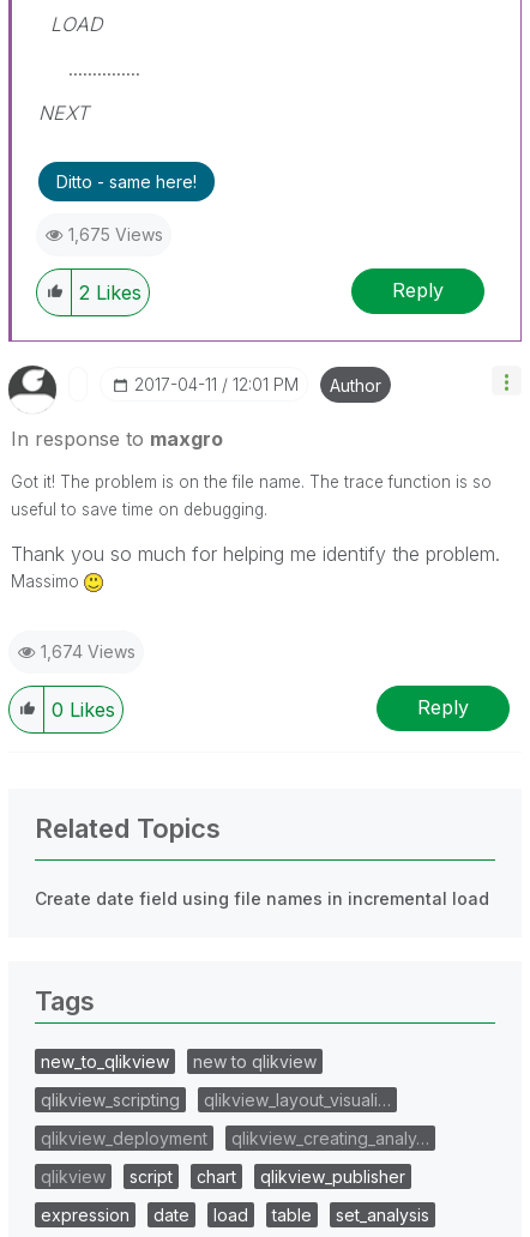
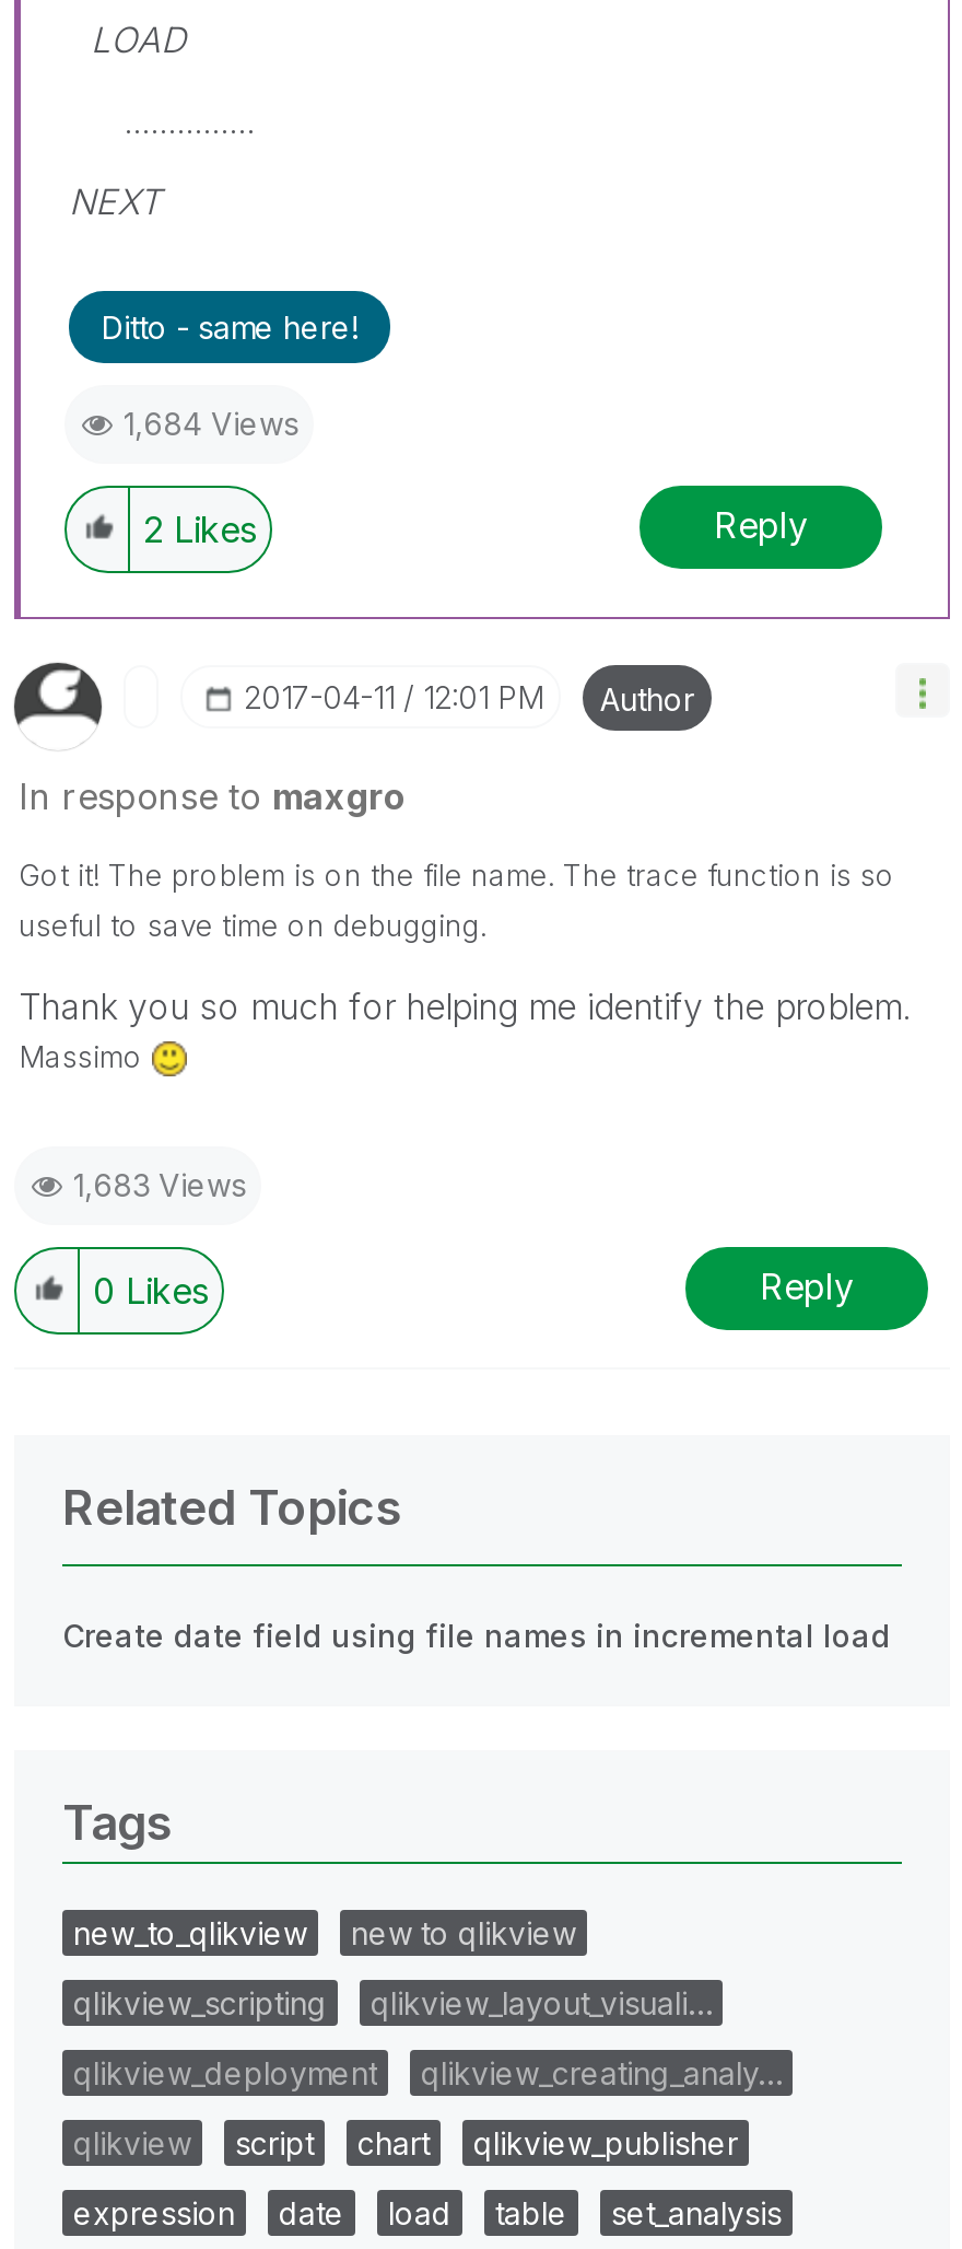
- 1,675 Views
+ 1,684 Views

- 1,674 Views
+ 1,683 Views
